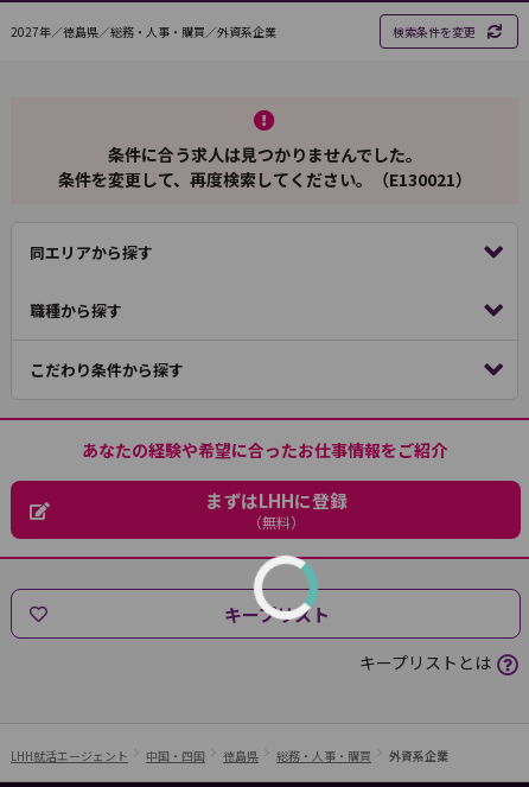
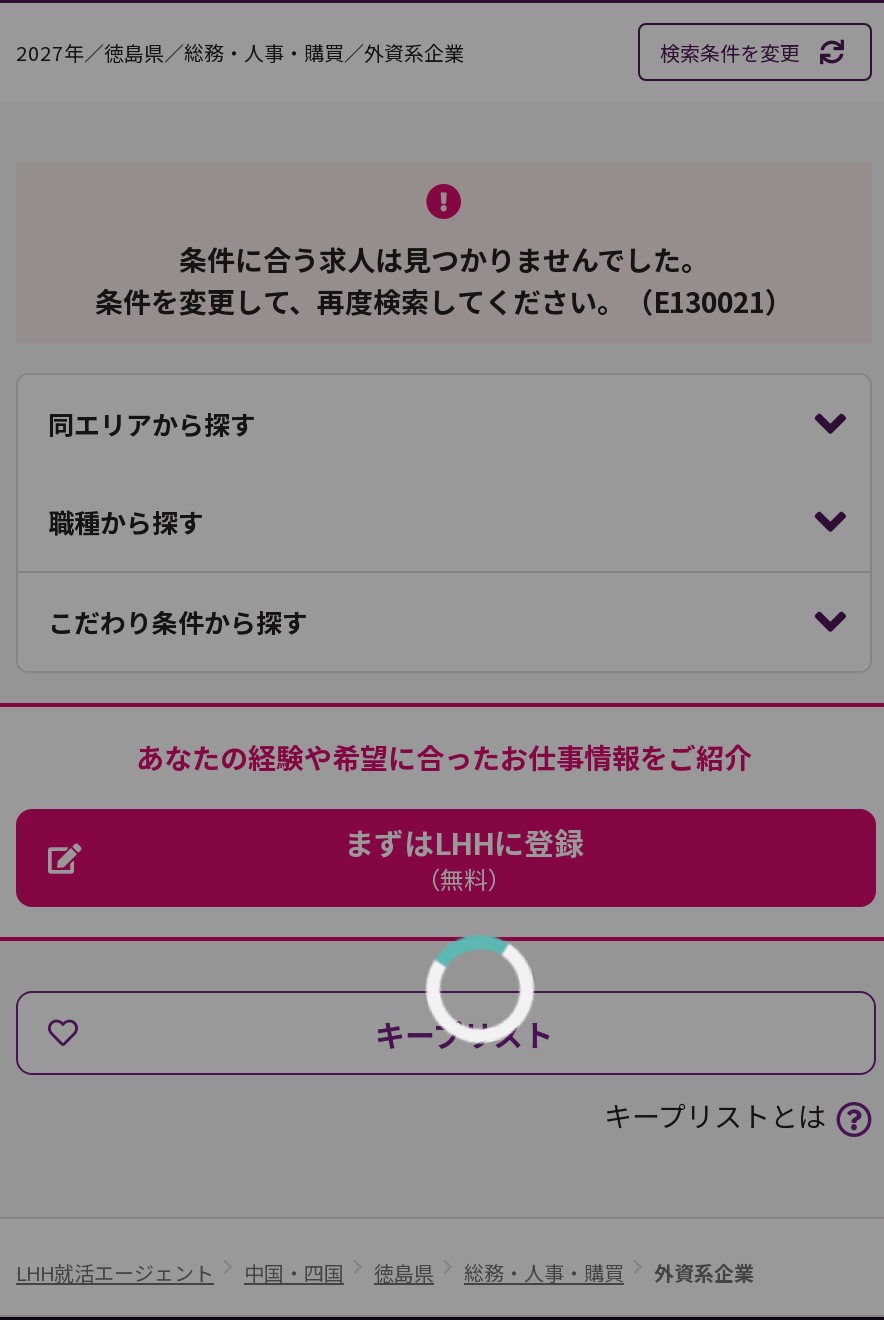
- [image]
+ [image]
